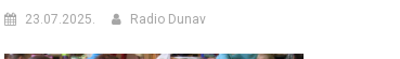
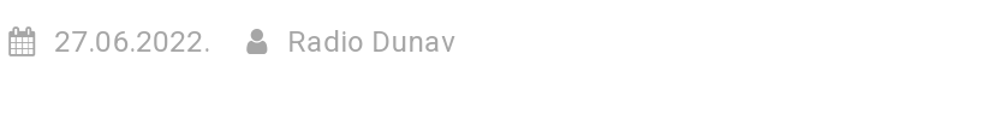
- 23.07.2025.
+ 27.06.2022.
